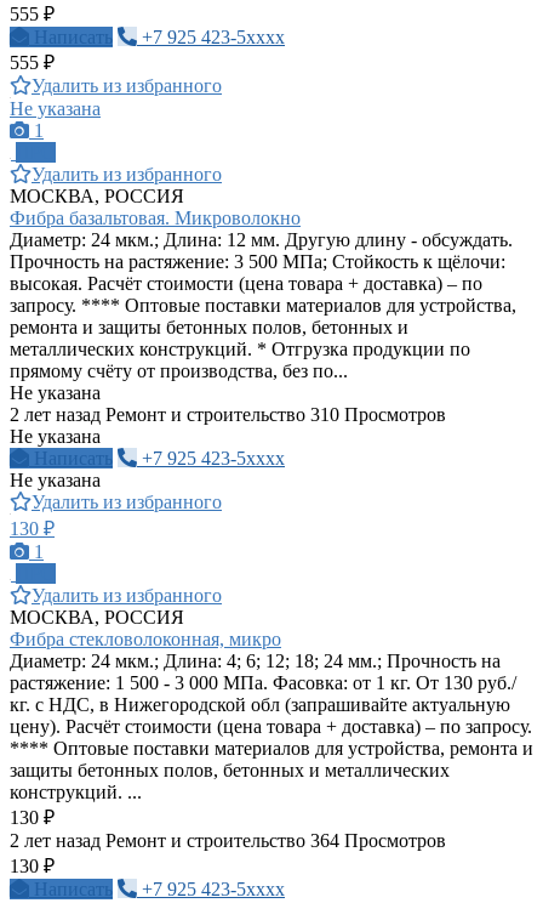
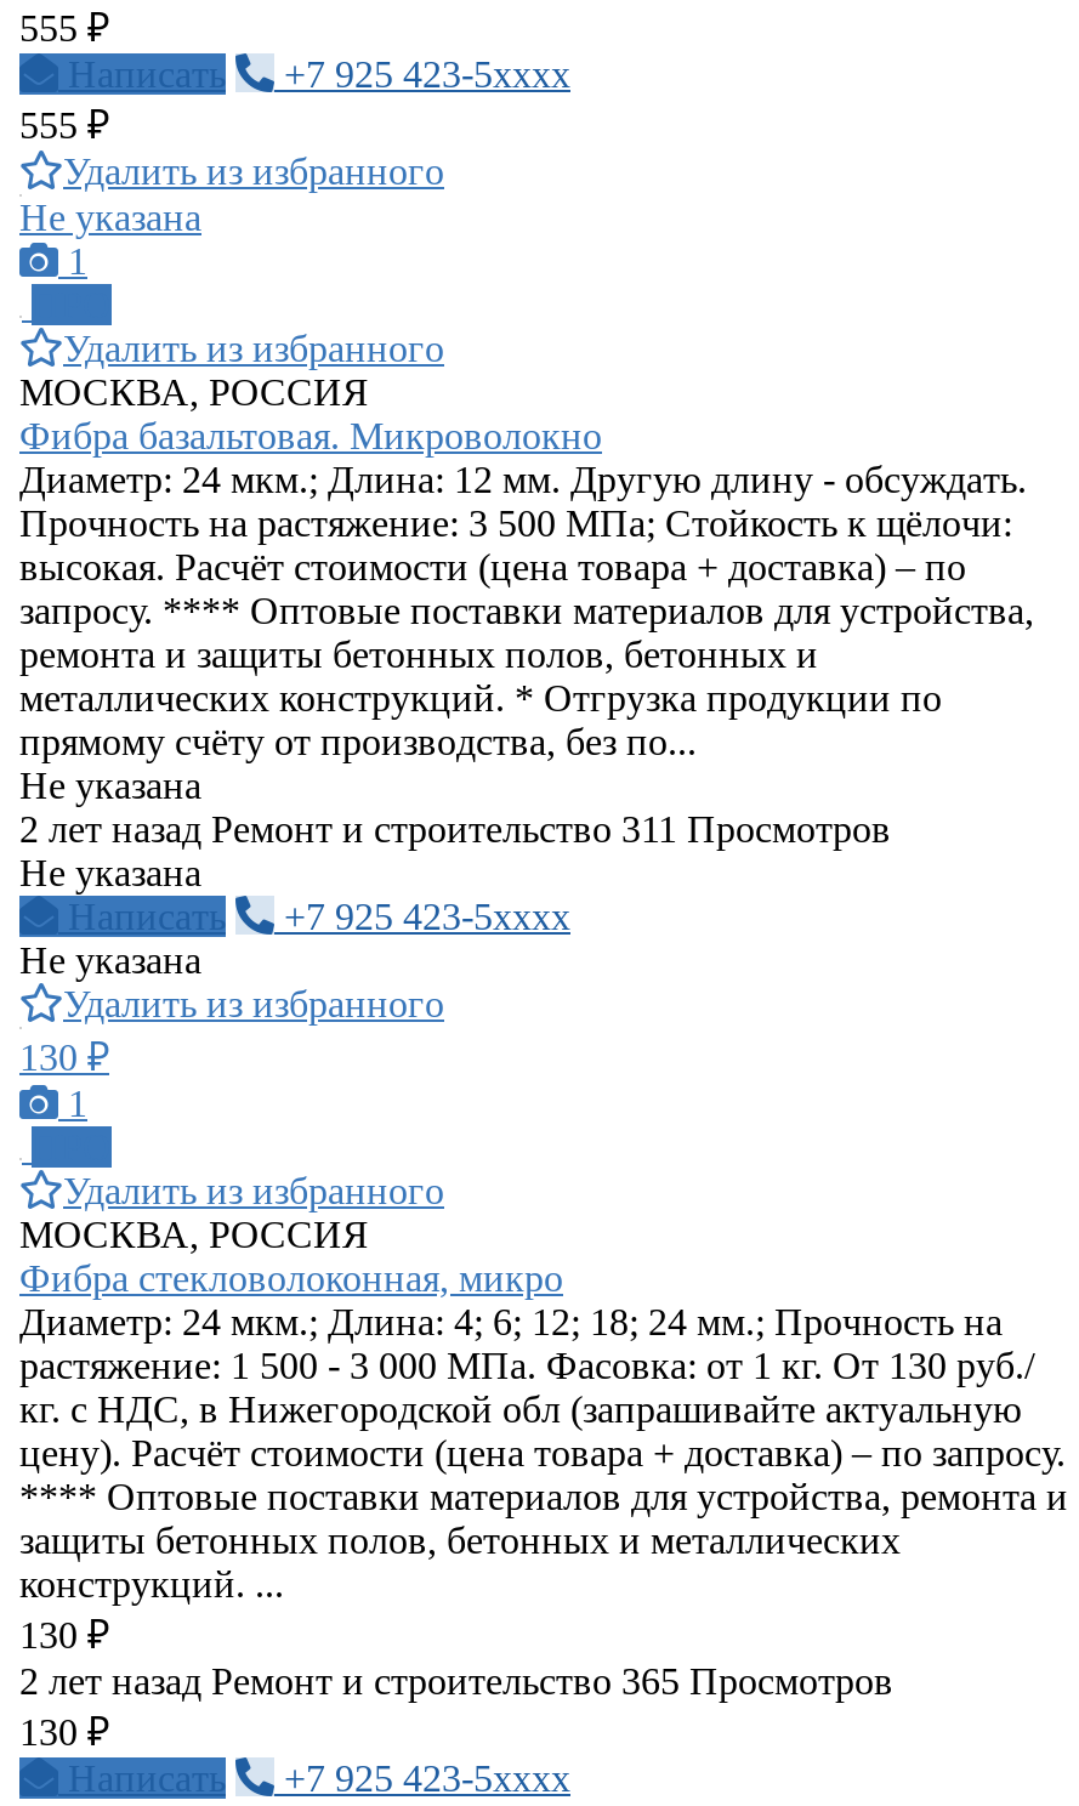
- 2 лет назад Ремонт и строительство 310 Просмотров
+ 2 лет назад Ремонт и строительство 311 Просмотров

- 2 лет назад Ремонт и строительство 364 Просмотров
+ 2 лет назад Ремонт и строительство 365 Просмотров
